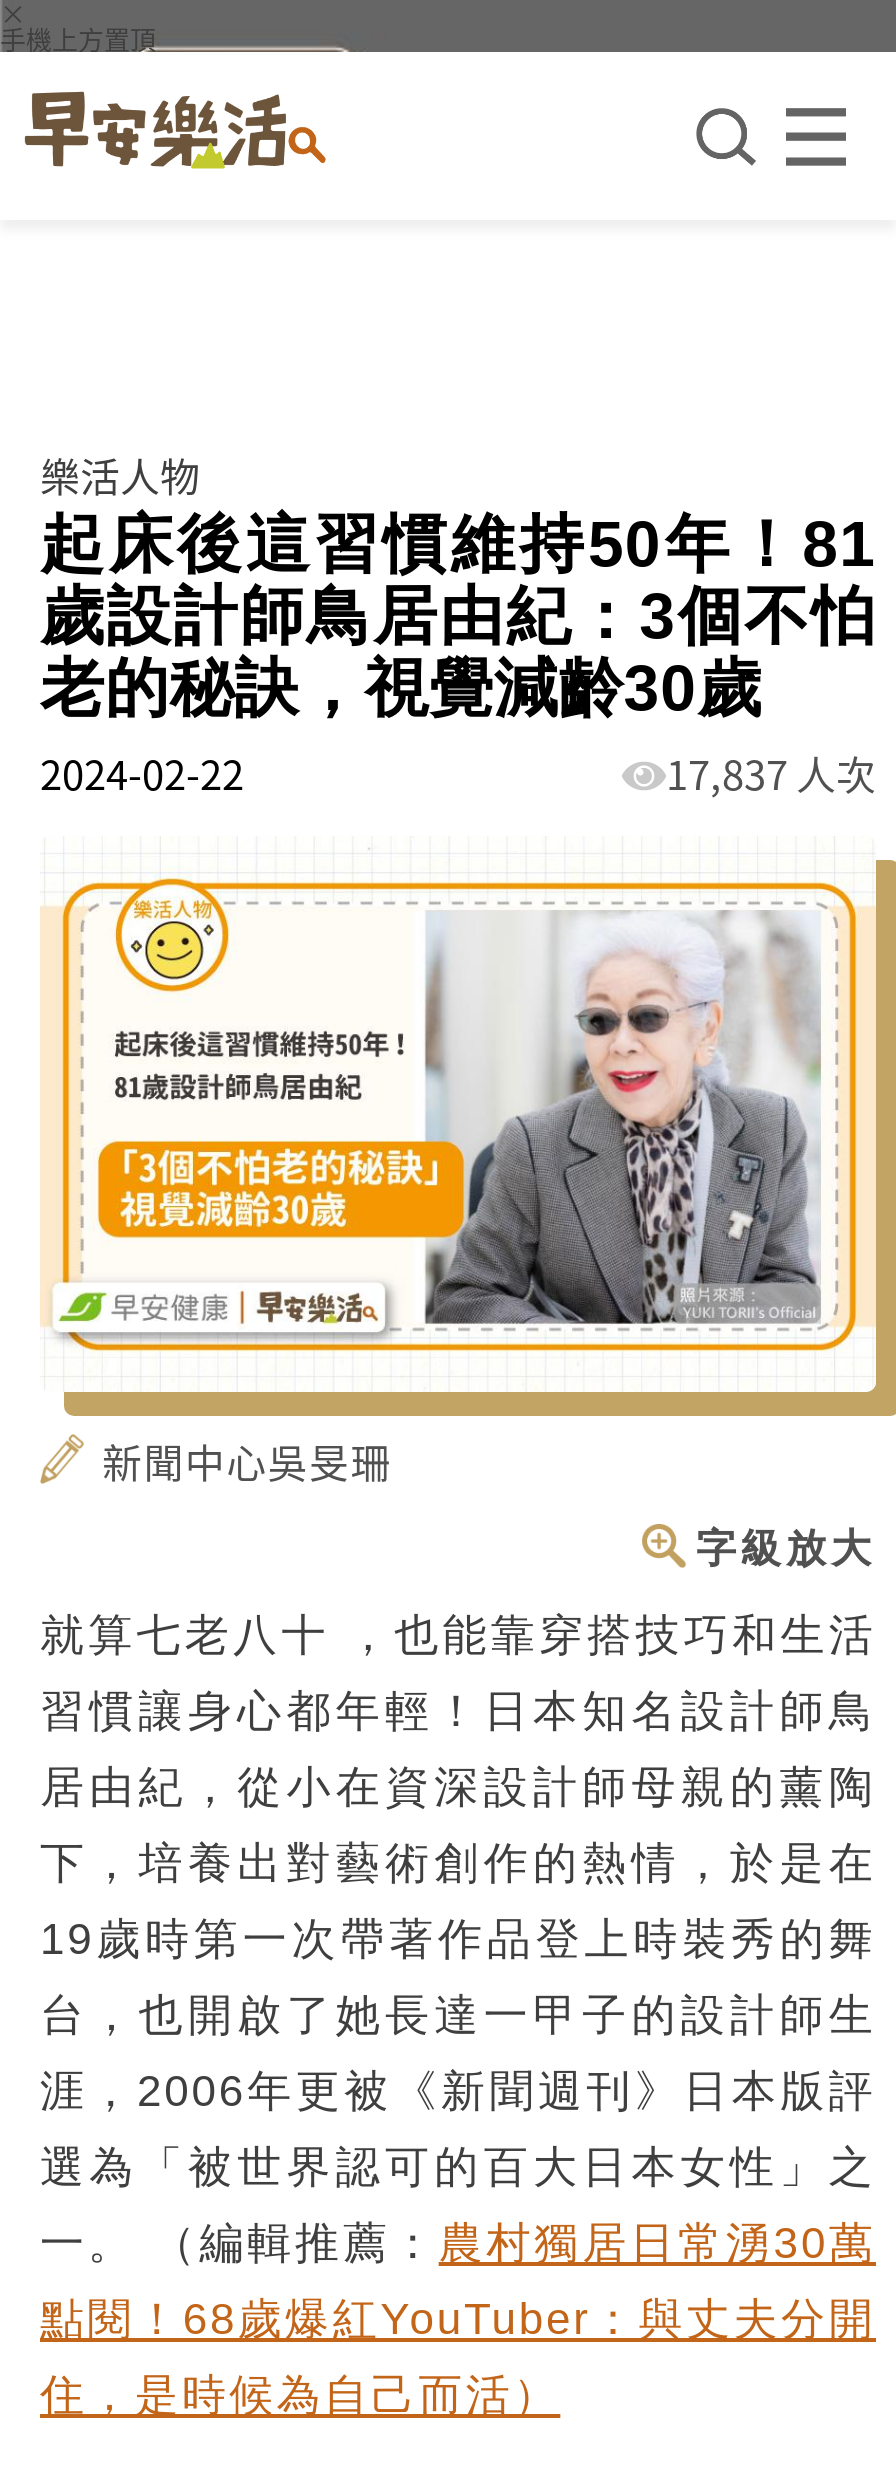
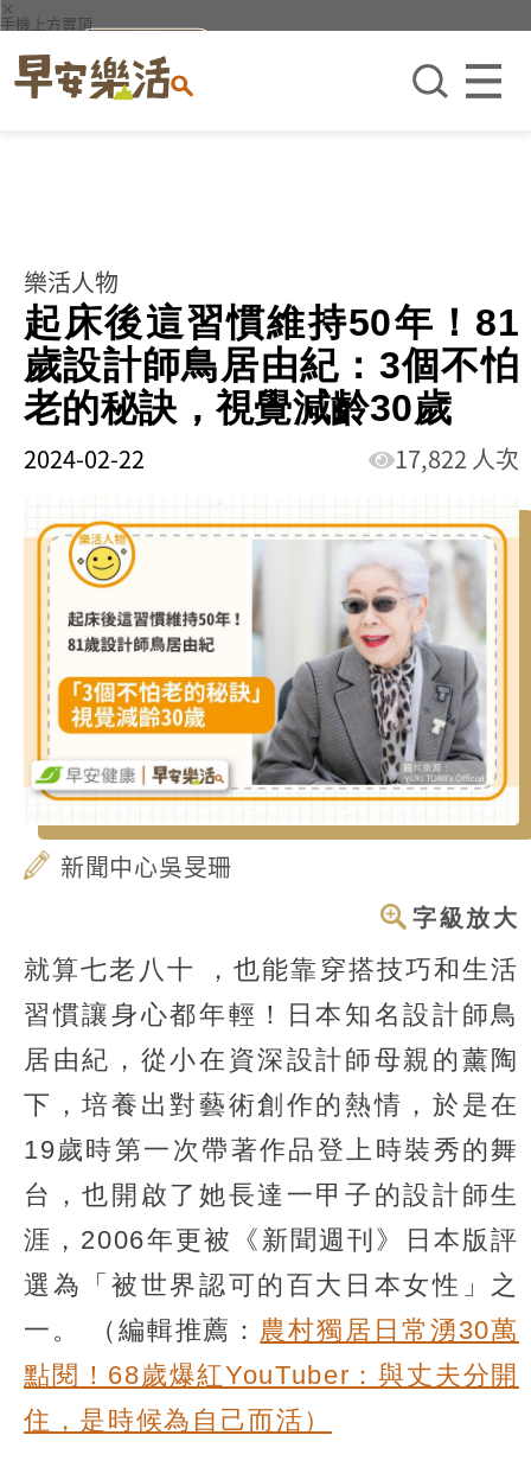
- 17,837 人次
+ 17,822 人次
